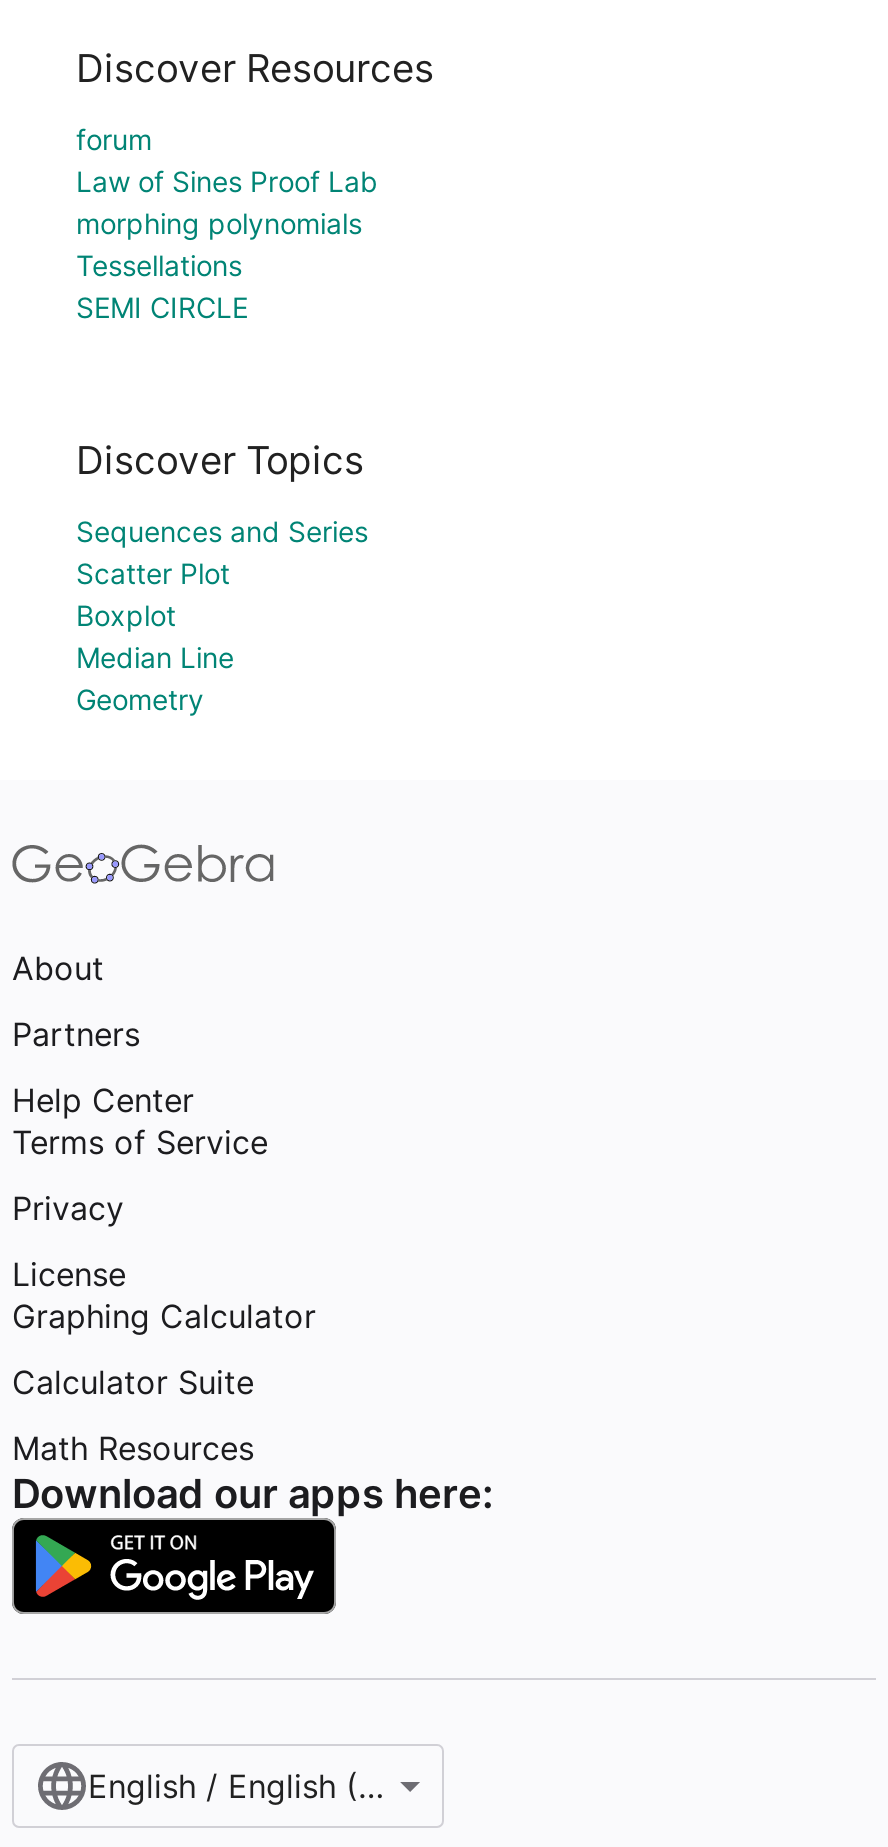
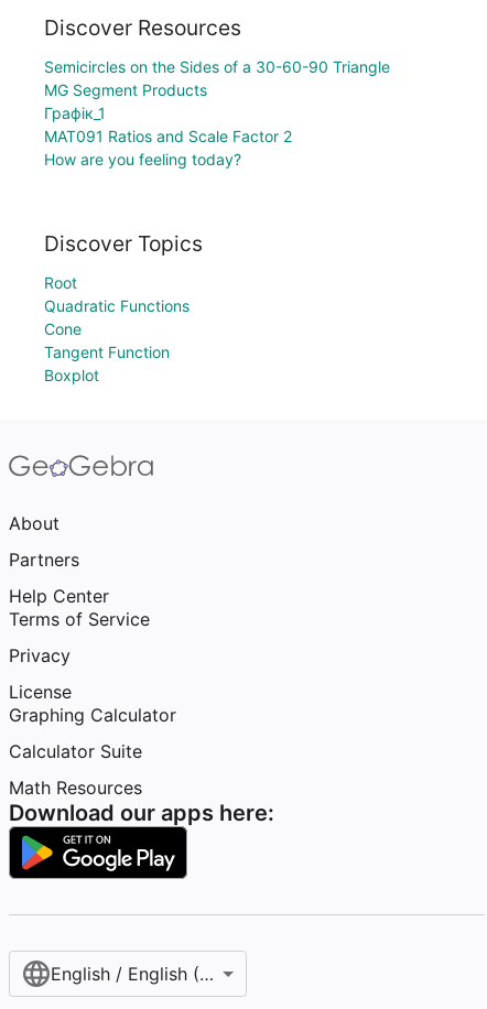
- forum
- Law of Sines Proof Lab
- morphing polynomials
- Tessellations
- SEMI CIRCLE
+ Semicircles on the Sides of a 30-60-90 Triangle
+ MG Segment Products
+ Графік_1
+ MAT091 Ratios and Scale Factor 2
+ How are you feeling today?

- Sequences and Series
- Scatter Plot
+ Root
+ Quadratic Functions
+ Cone
+ Tangent Function

moved down: Boxplot

- Median Line
- Geometry
